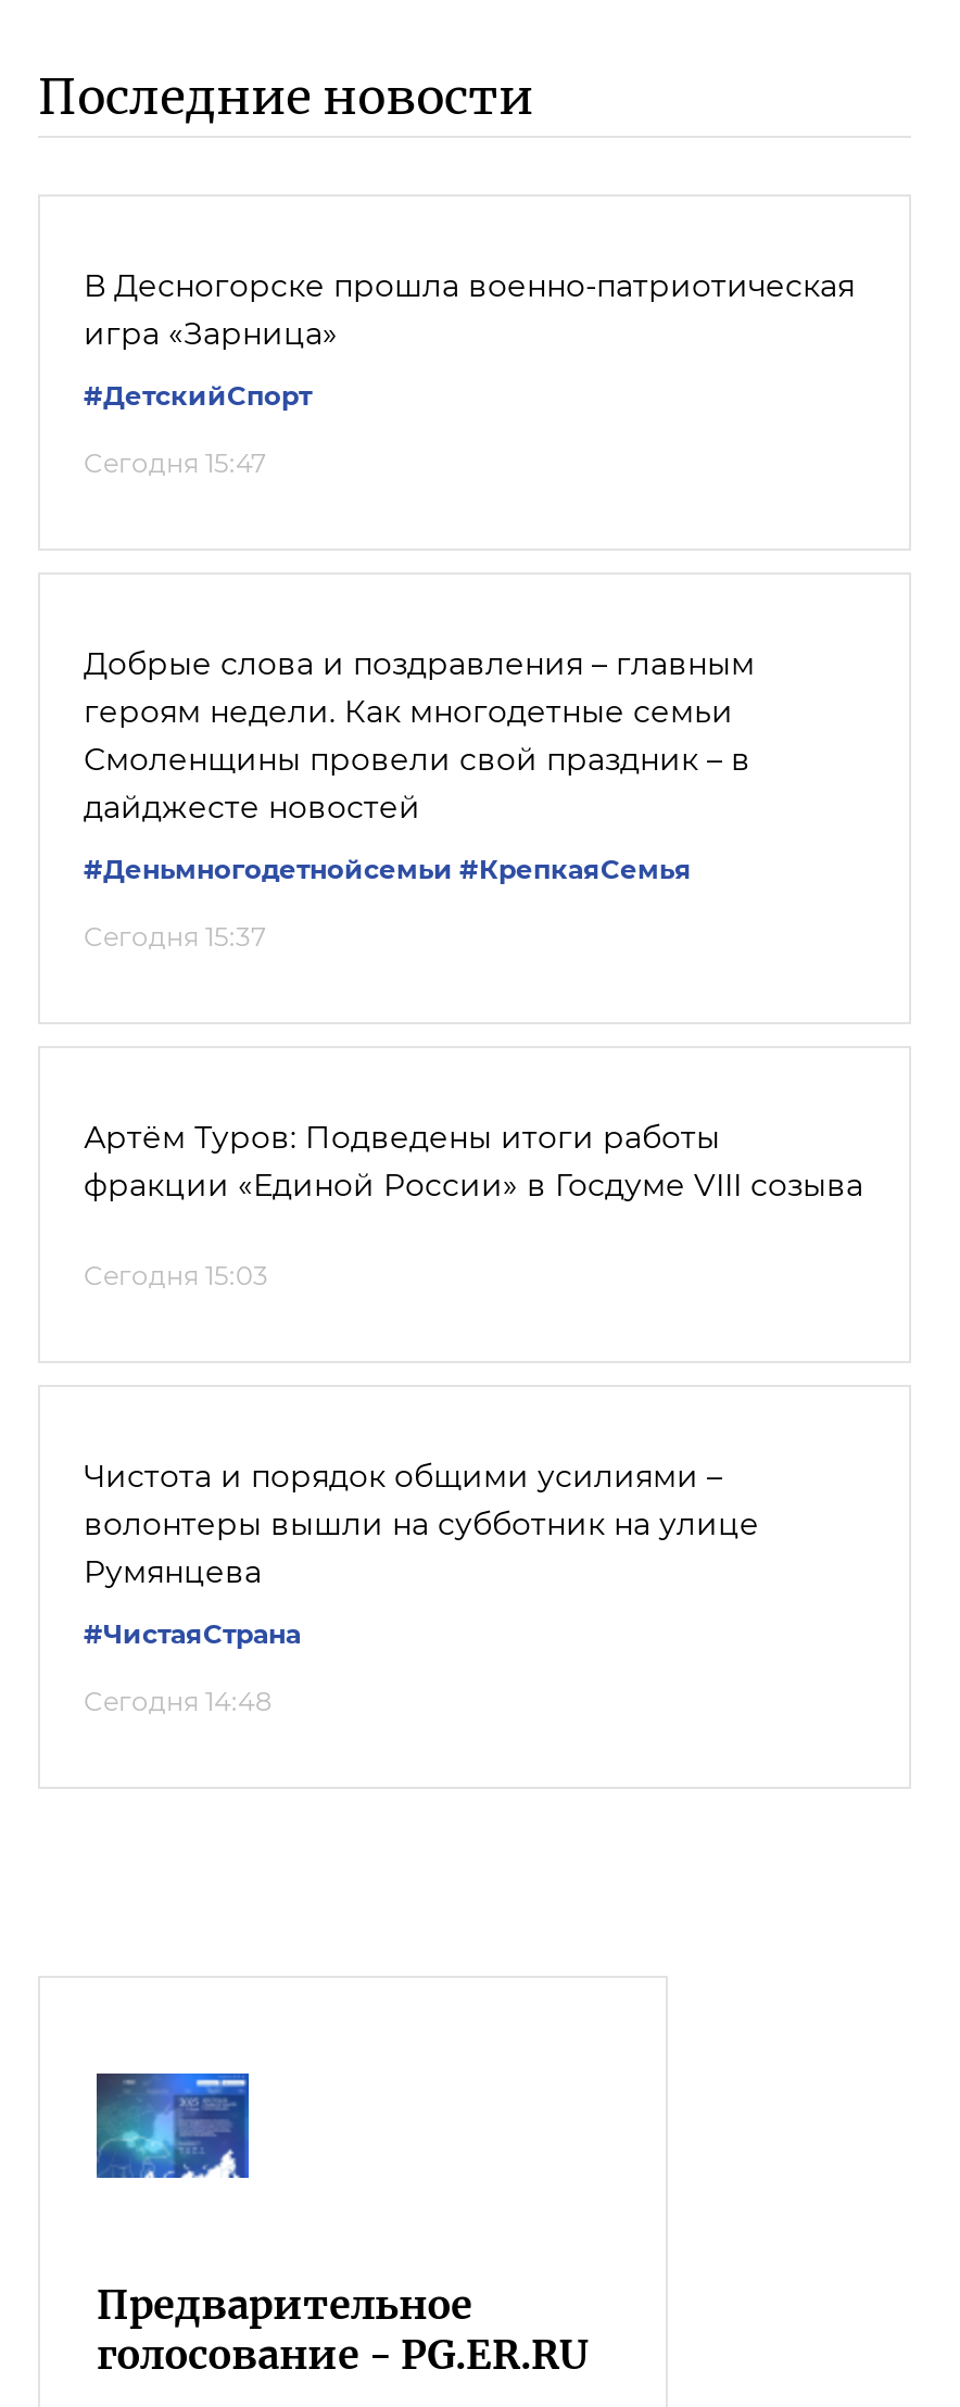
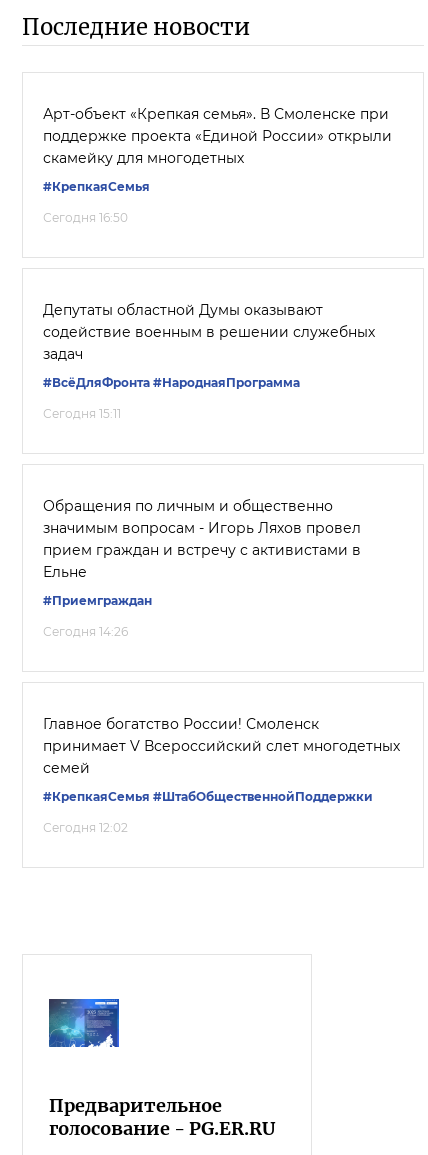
- В Десногорске прошла военно-патриотическая
- игра «Зарница»
- #ДетскийСпорт
- Сегодня 15:47
+ Арт-объект «Крепкая семья». В Смоленске при
+ поддержке проекта «Единой России» открыли
+ скамейку для многодетных
+ #КрепкаяСемья
+ Сегодня 16:50

- Добрые слова и поздравления – главным
- героям недели. Как многодетные семьи
- Смоленщины провели свой праздник – в
- дайджесте новостей
- #Деньмногодетнойсемьи #КрепкаяСемья
- Сегодня 15:37
+ Депутаты областной Думы оказывают
+ содействие военным в решении служебных
+ задач
+ #ВсёДляФронта #НароднаяПрограмма
+ Сегодня 15:11

- Артём Туров: Подведены итоги работы
- фракции «Единой России» в Госдуме VIII созыва
- Сегодня 15:03
+ Обращения по личным и общественно
+ значимым вопросам - Игорь Ляхов провел
+ прием граждан и встречу с активистами в
+ Ельне
+ #Приемграждан
+ Сегодня 14:26

- Чистота и порядок общими усилиями –
- волонтеры вышли на субботник на улице
- Румянцева
- #ЧистаяСтрана
- Сегодня 14:48
+ Главное богатство России! Смоленск
+ принимает V Всероссийский слет многодетных
+ семей
+ #КрепкаяСемья #ШтабОбщественнойПоддержки
+ Сегодня 12:02
